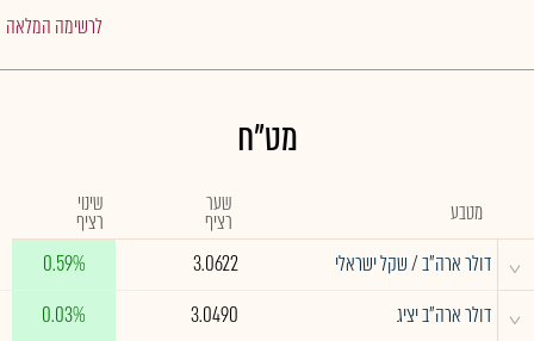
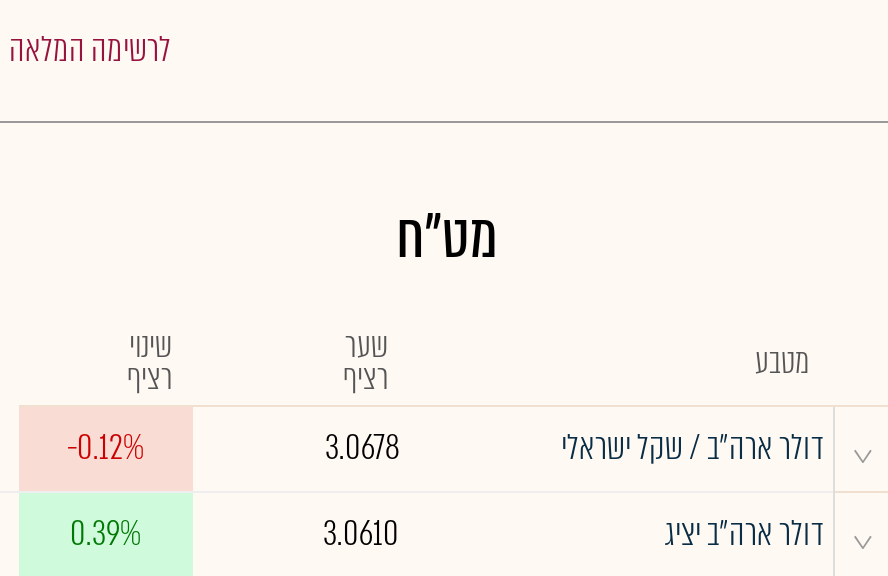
- 0.59%
+ -0.12%

- 3.0622
+ 3.0678

- 0.03%
+ 0.39%

- 3.0490
+ 3.0610
